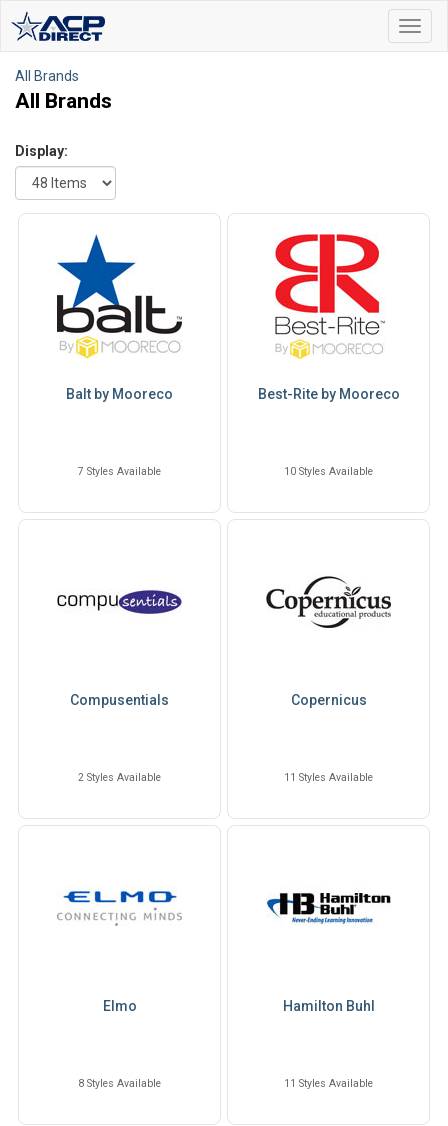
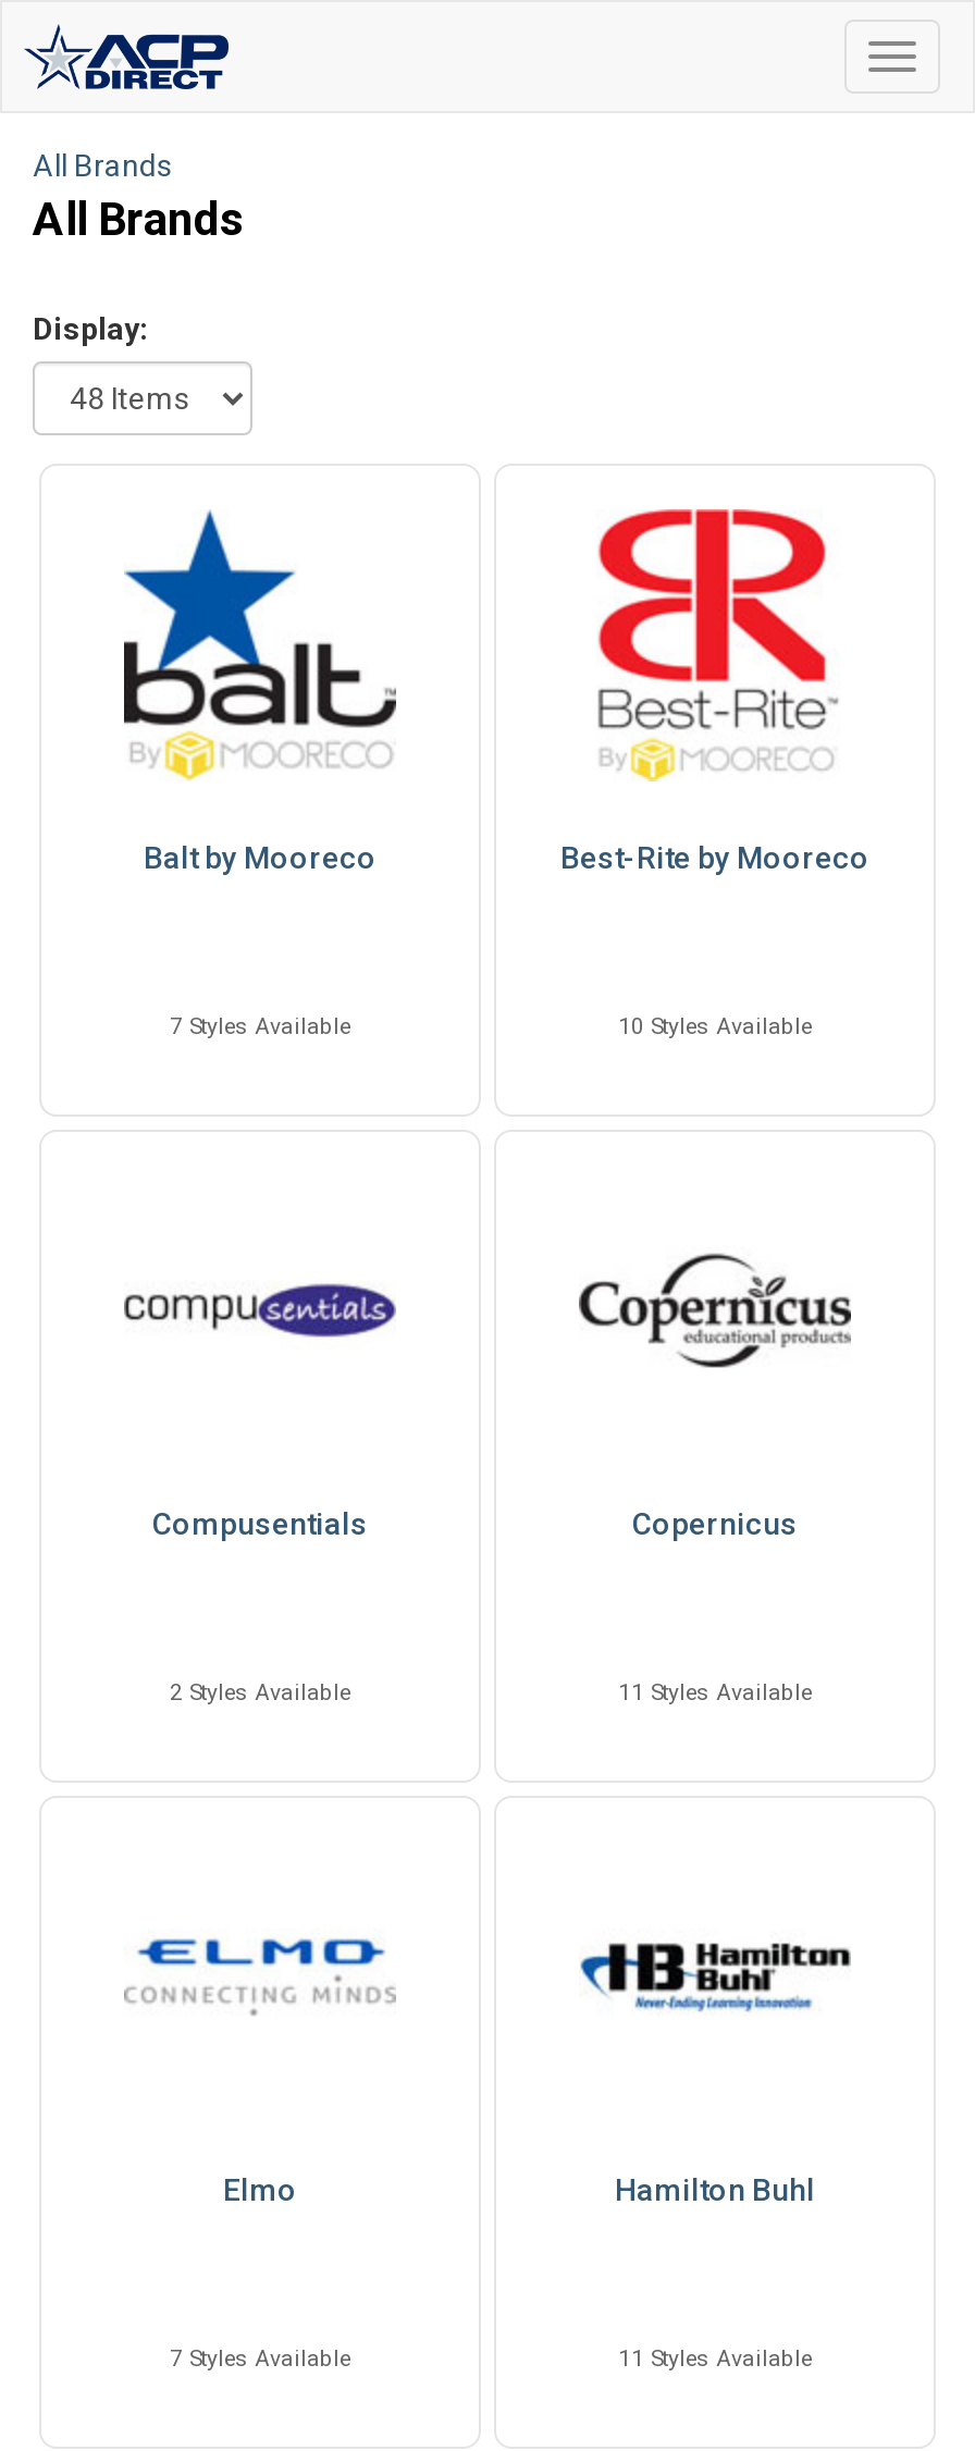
- 8 Styles Available
+ 7 Styles Available
